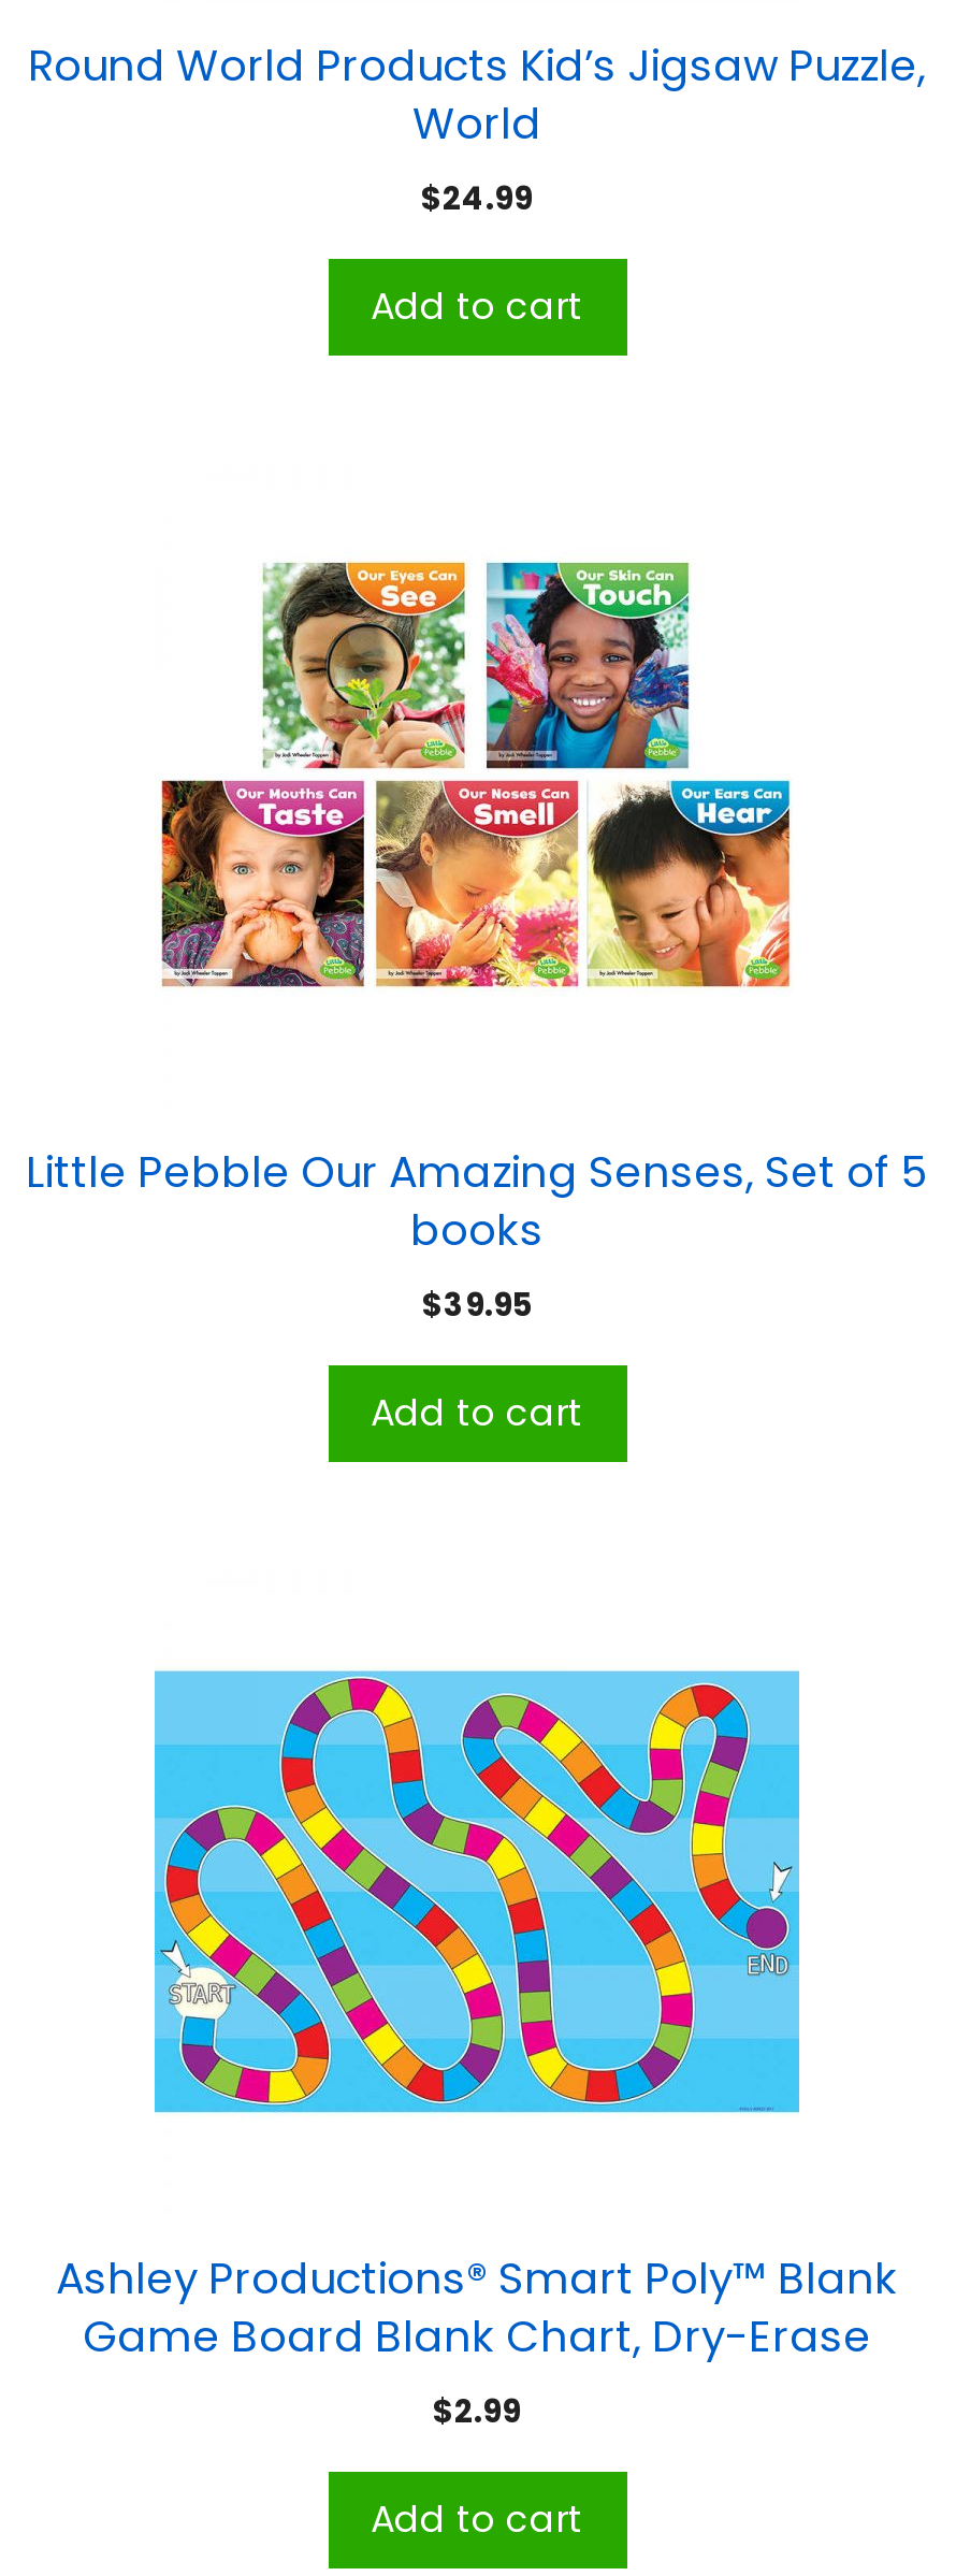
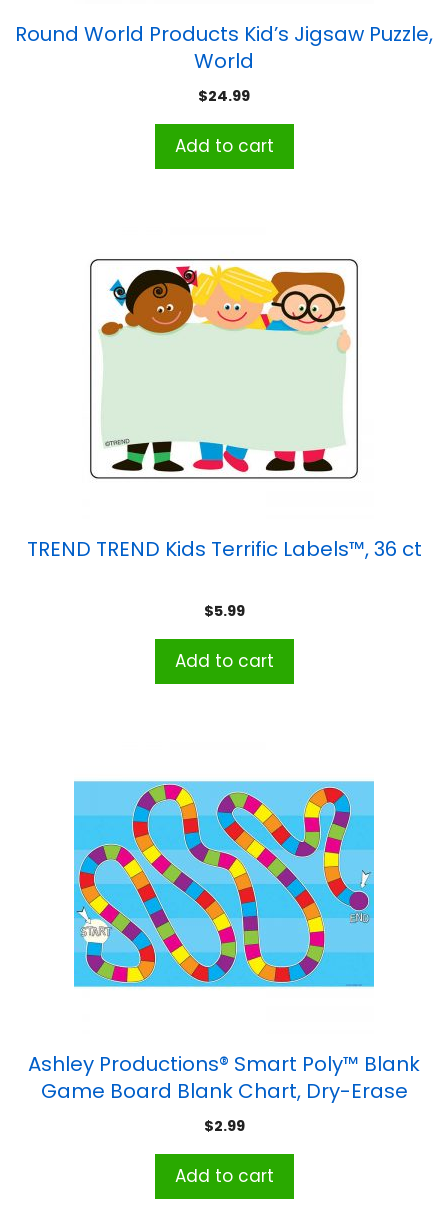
- [image]
+ [image]

- Little Pebble Our Amazing Senses, Set of 5
- books
- $39.95
+ TREND TREND Kids Terrific Labels™, 36 ct
+ $5.99
